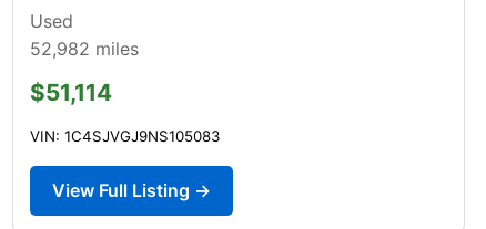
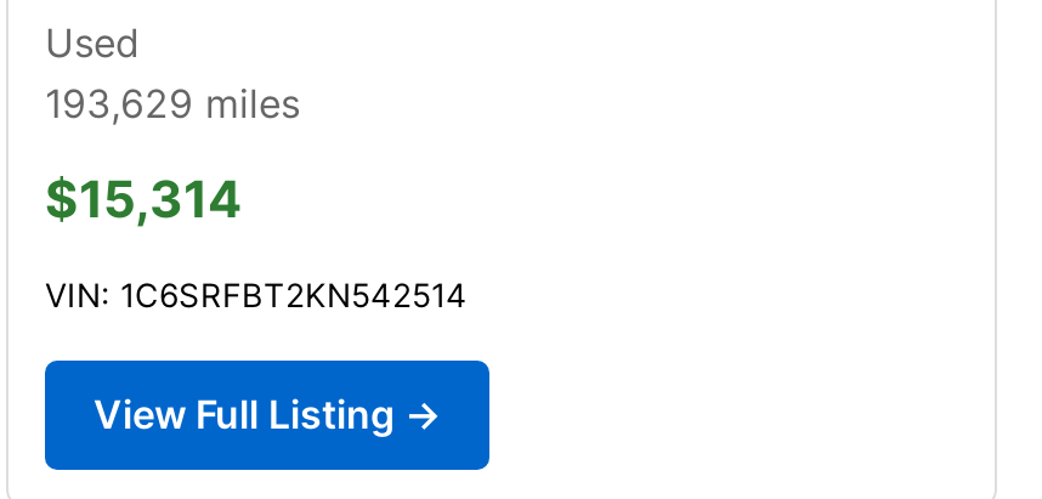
- 52,982 miles
+ 193,629 miles

- $51,114
+ $15,314

- VIN: 1C4SJVGJ9NS105083
+ VIN: 1C6SRFBT2KN542514
